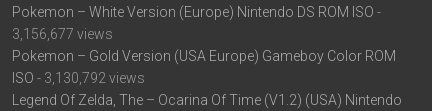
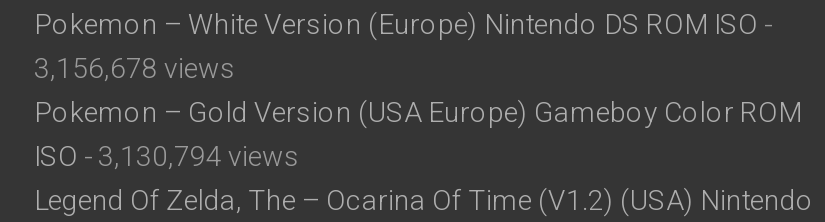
- 3,156,677 views
+ 3,156,678 views

- ISO - 3,130,792 views
+ ISO - 3,130,794 views
